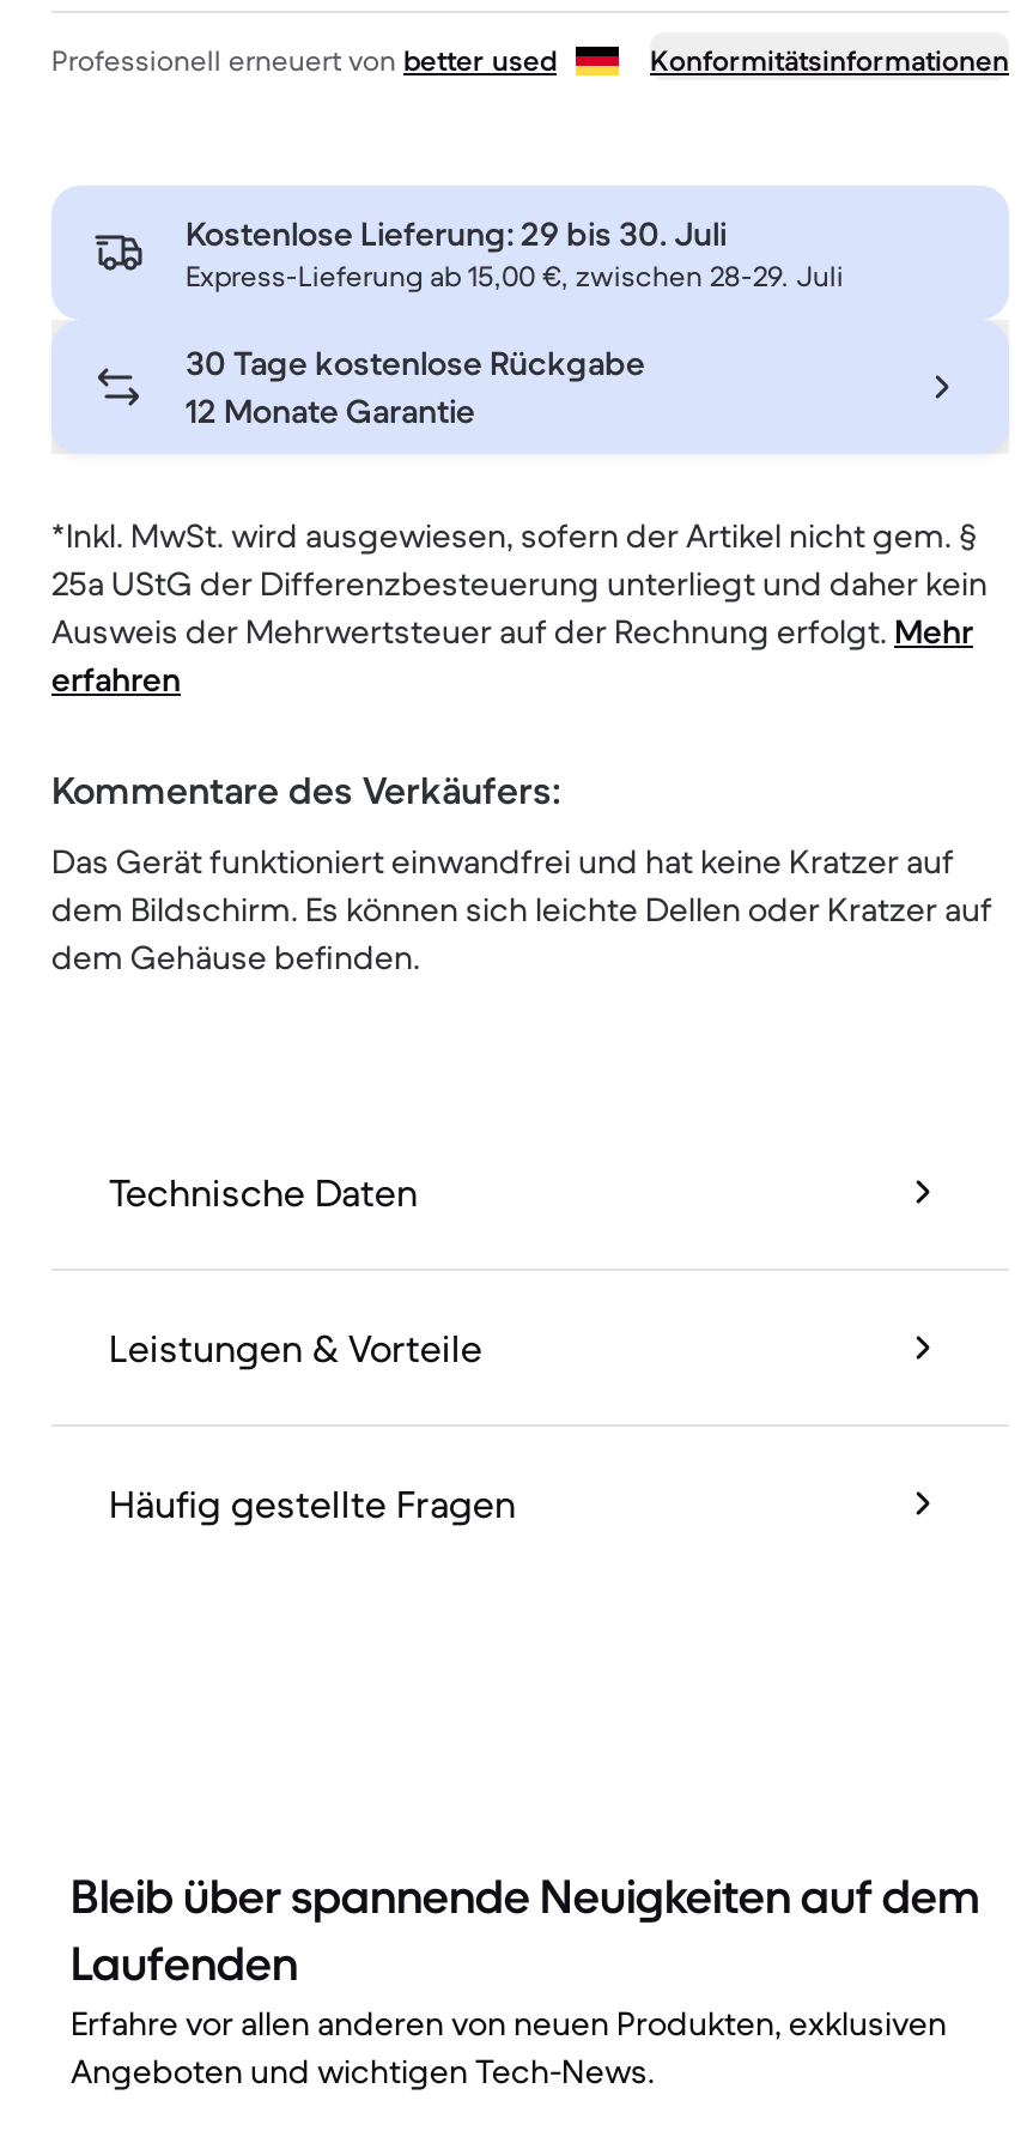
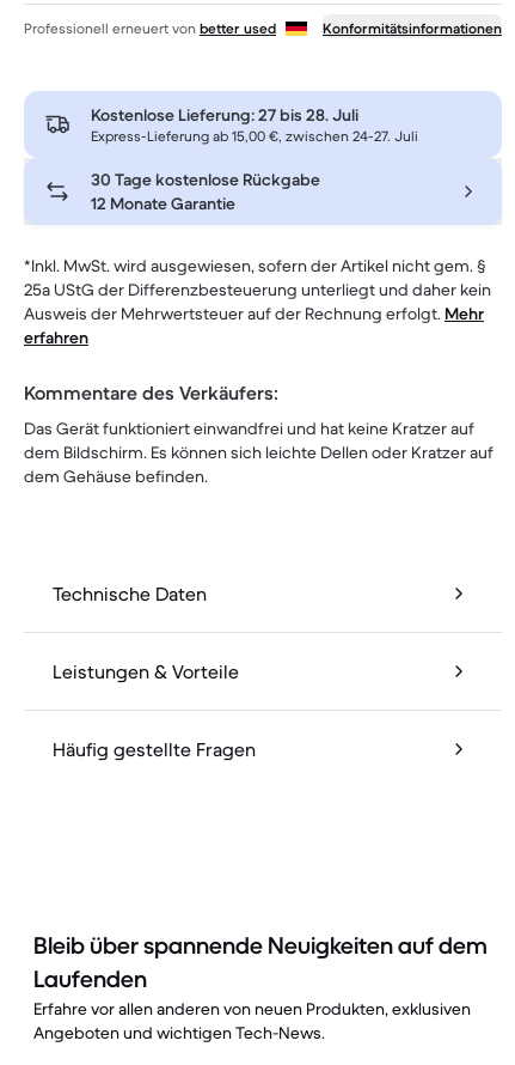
- Kostenlose Lieferung: 29 bis 30. Juli
+ Kostenlose Lieferung: 27 bis 28. Juli

- Express-Lieferung ab 15,00 €, zwischen 28-29. Juli
+ Express-Lieferung ab 15,00 €, zwischen 24-27. Juli
